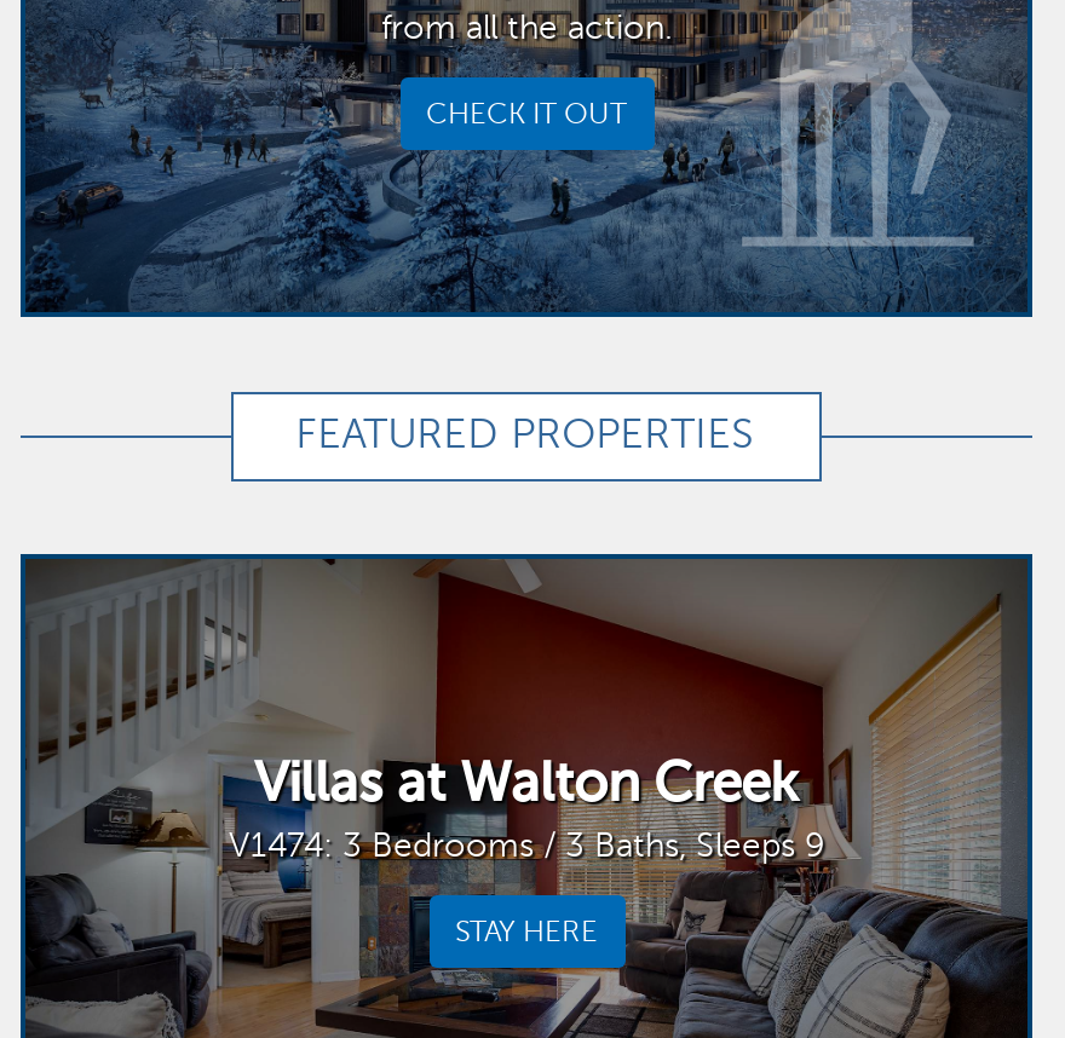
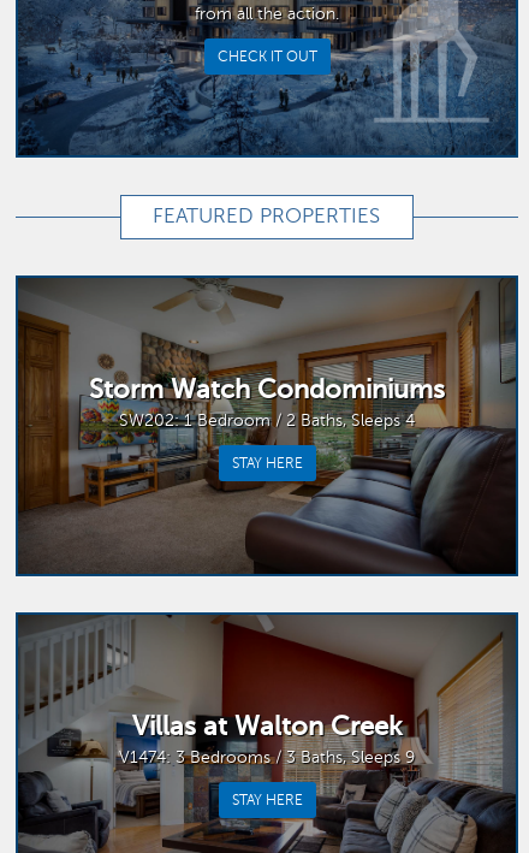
+ [image]
+ Storm Watch Condominiums
+ SW202: 1 Bedroom / 2 Baths, Sleeps 4
+ STAY HERE
